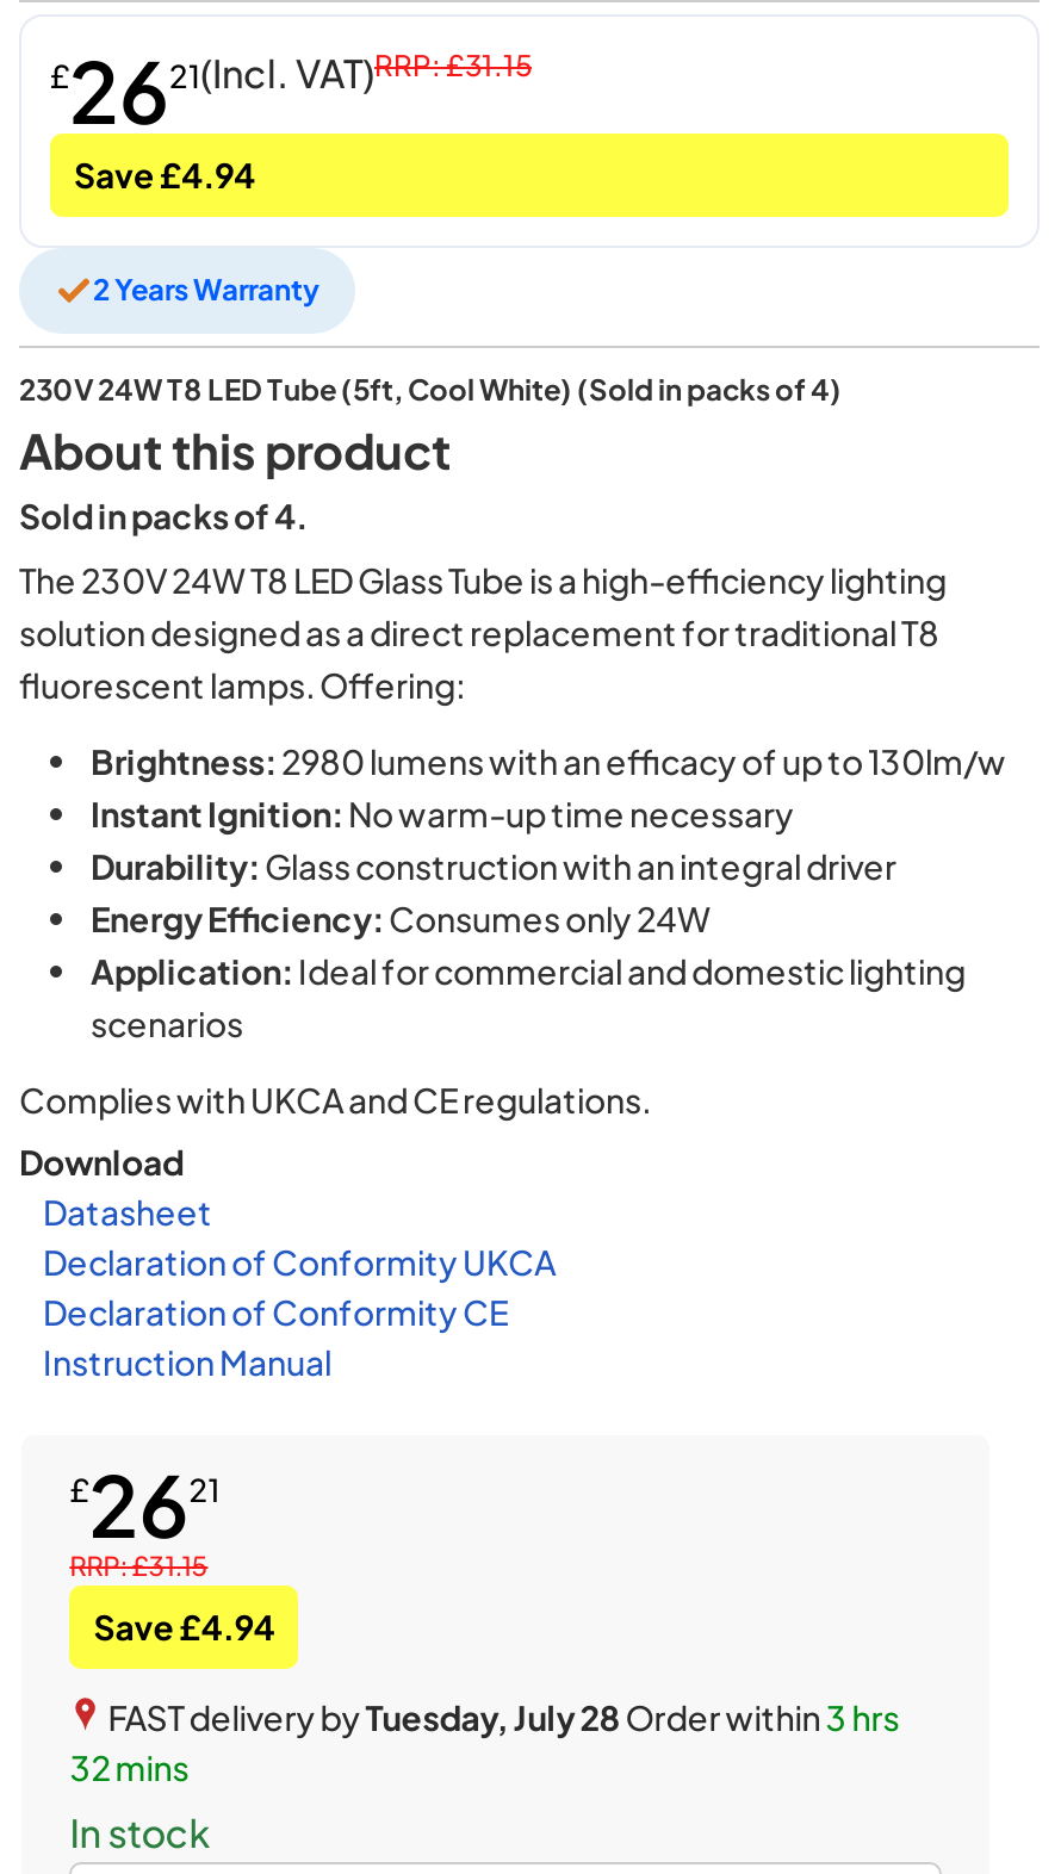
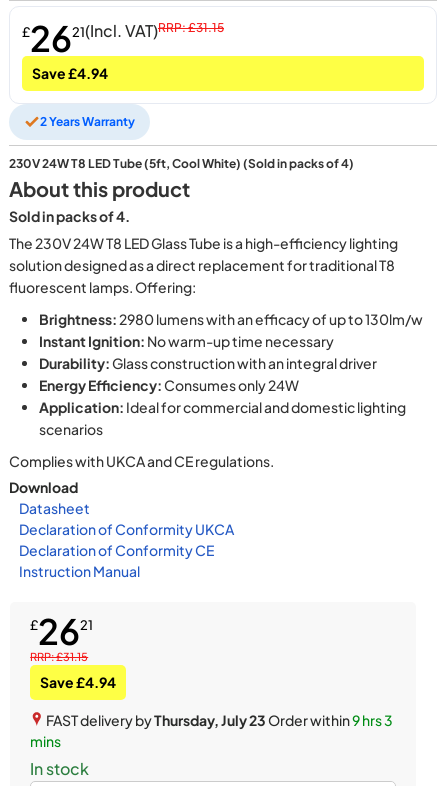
- FAST delivery byTuesday, July 28 Order within 3 hrs
- 32 mins
+ FAST delivery byThursday, July 23 Order within 9 hrs 3
+ mins
